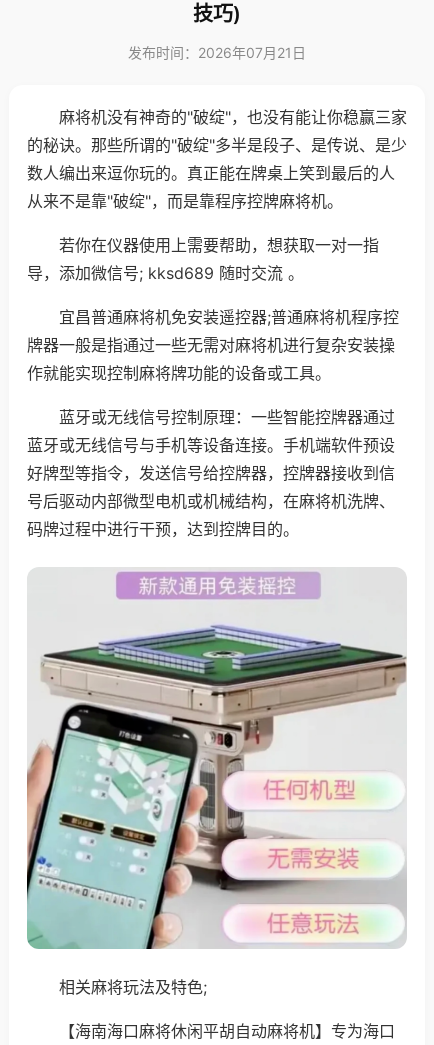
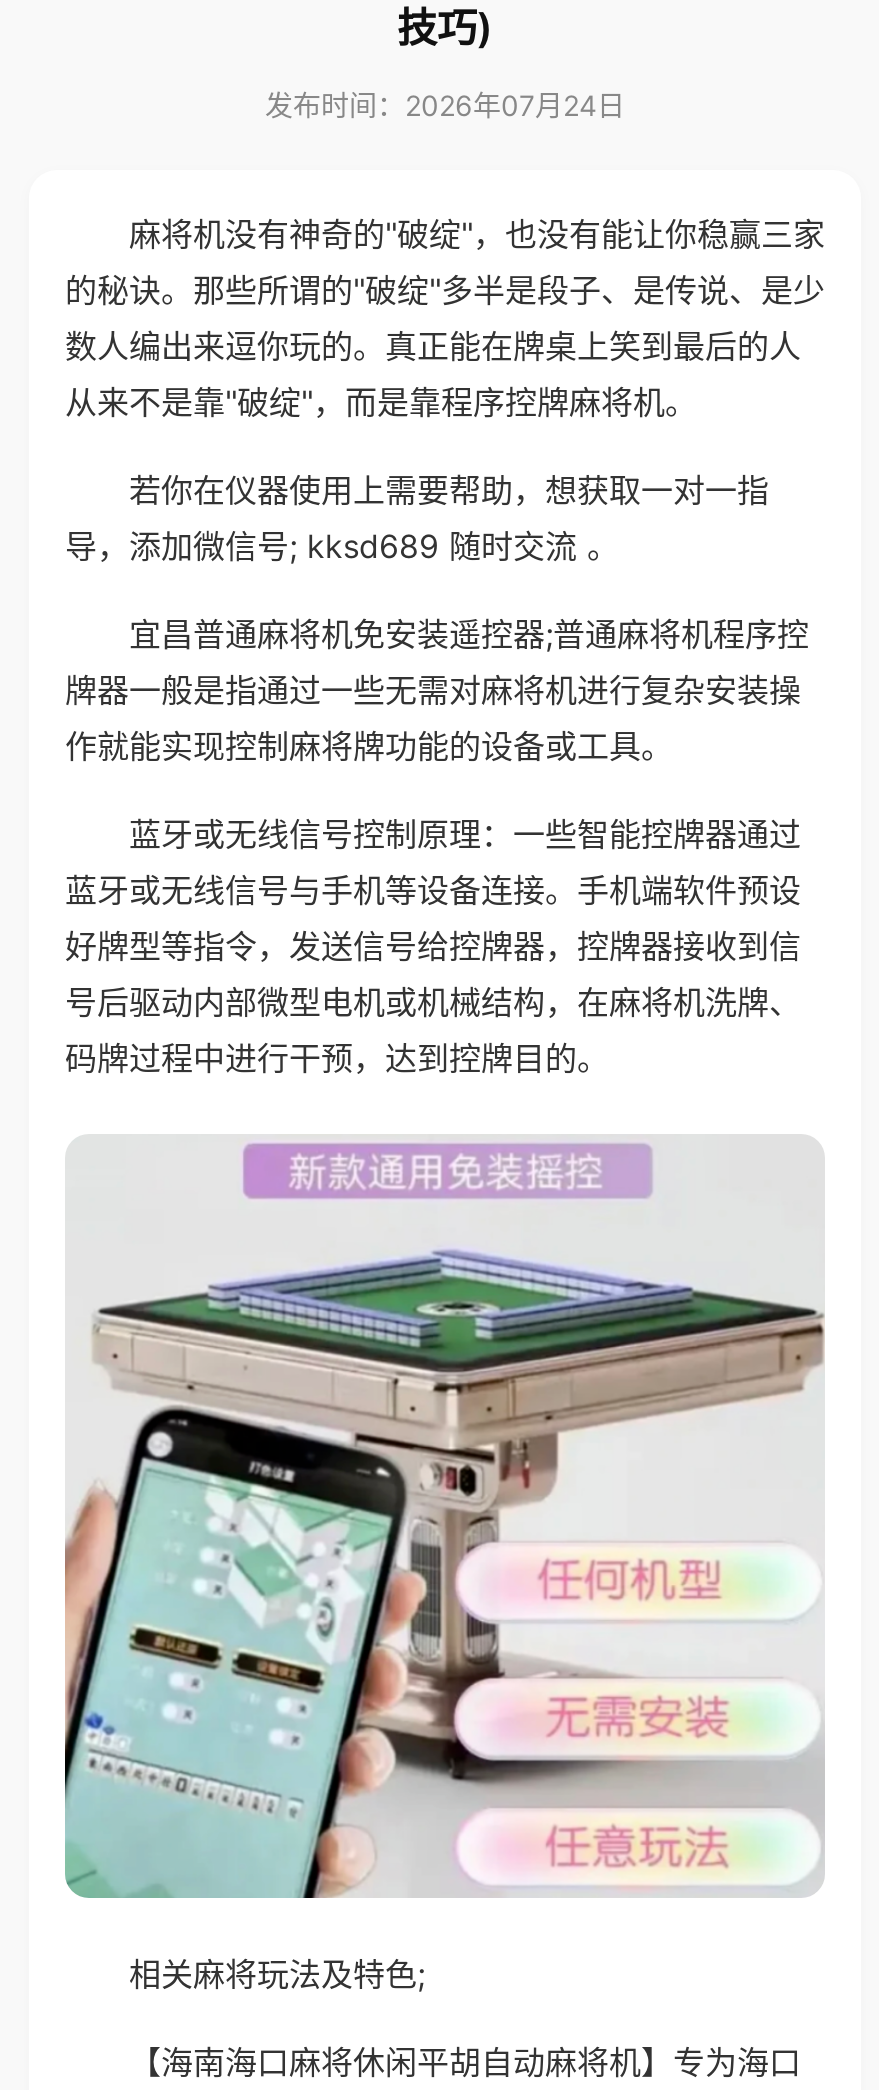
- 发布时间：2026年07月21日
+ 发布时间：2026年07月24日
